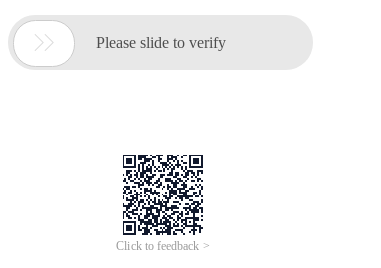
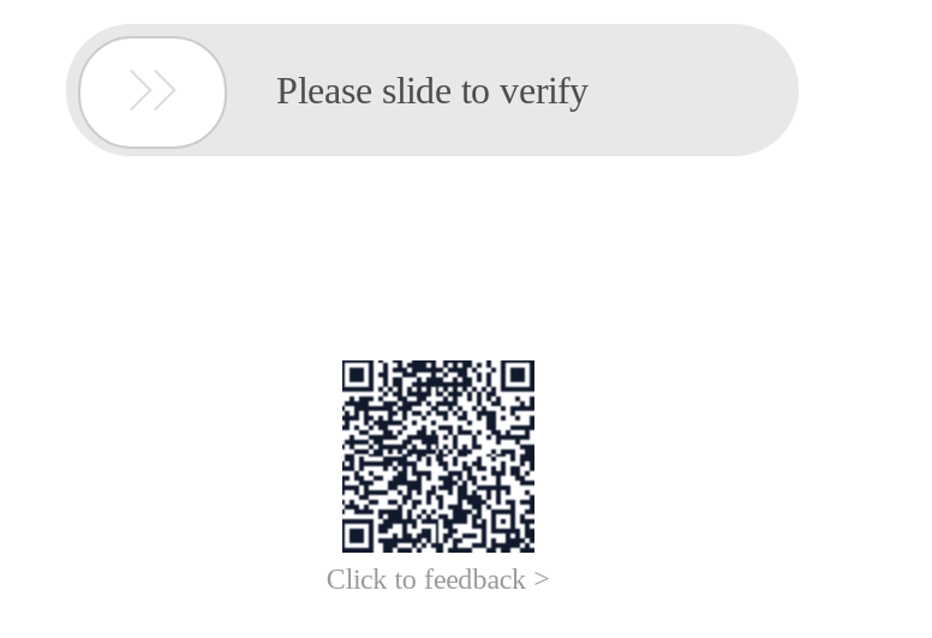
- [image]
+ [image]
